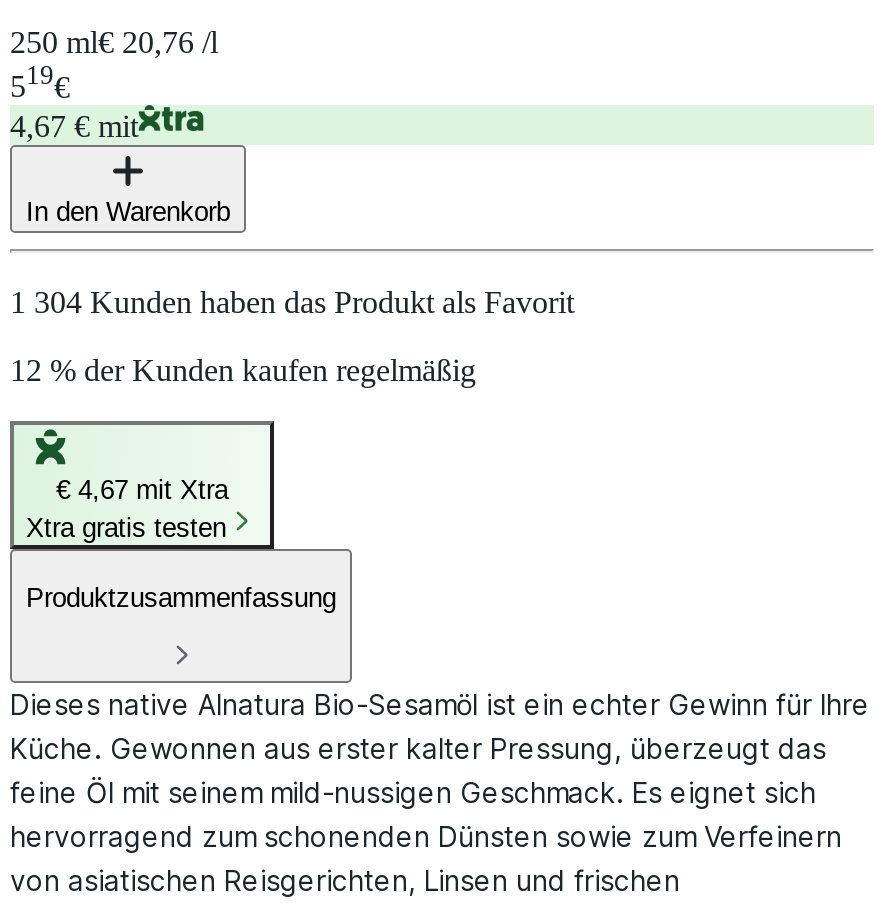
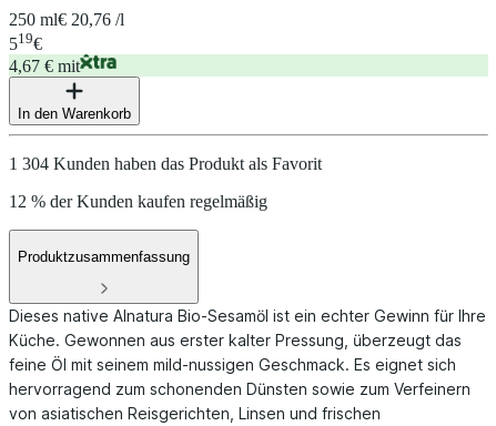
- [image]
- € 4,67 mit Xtra
- Xtra gratis testen
